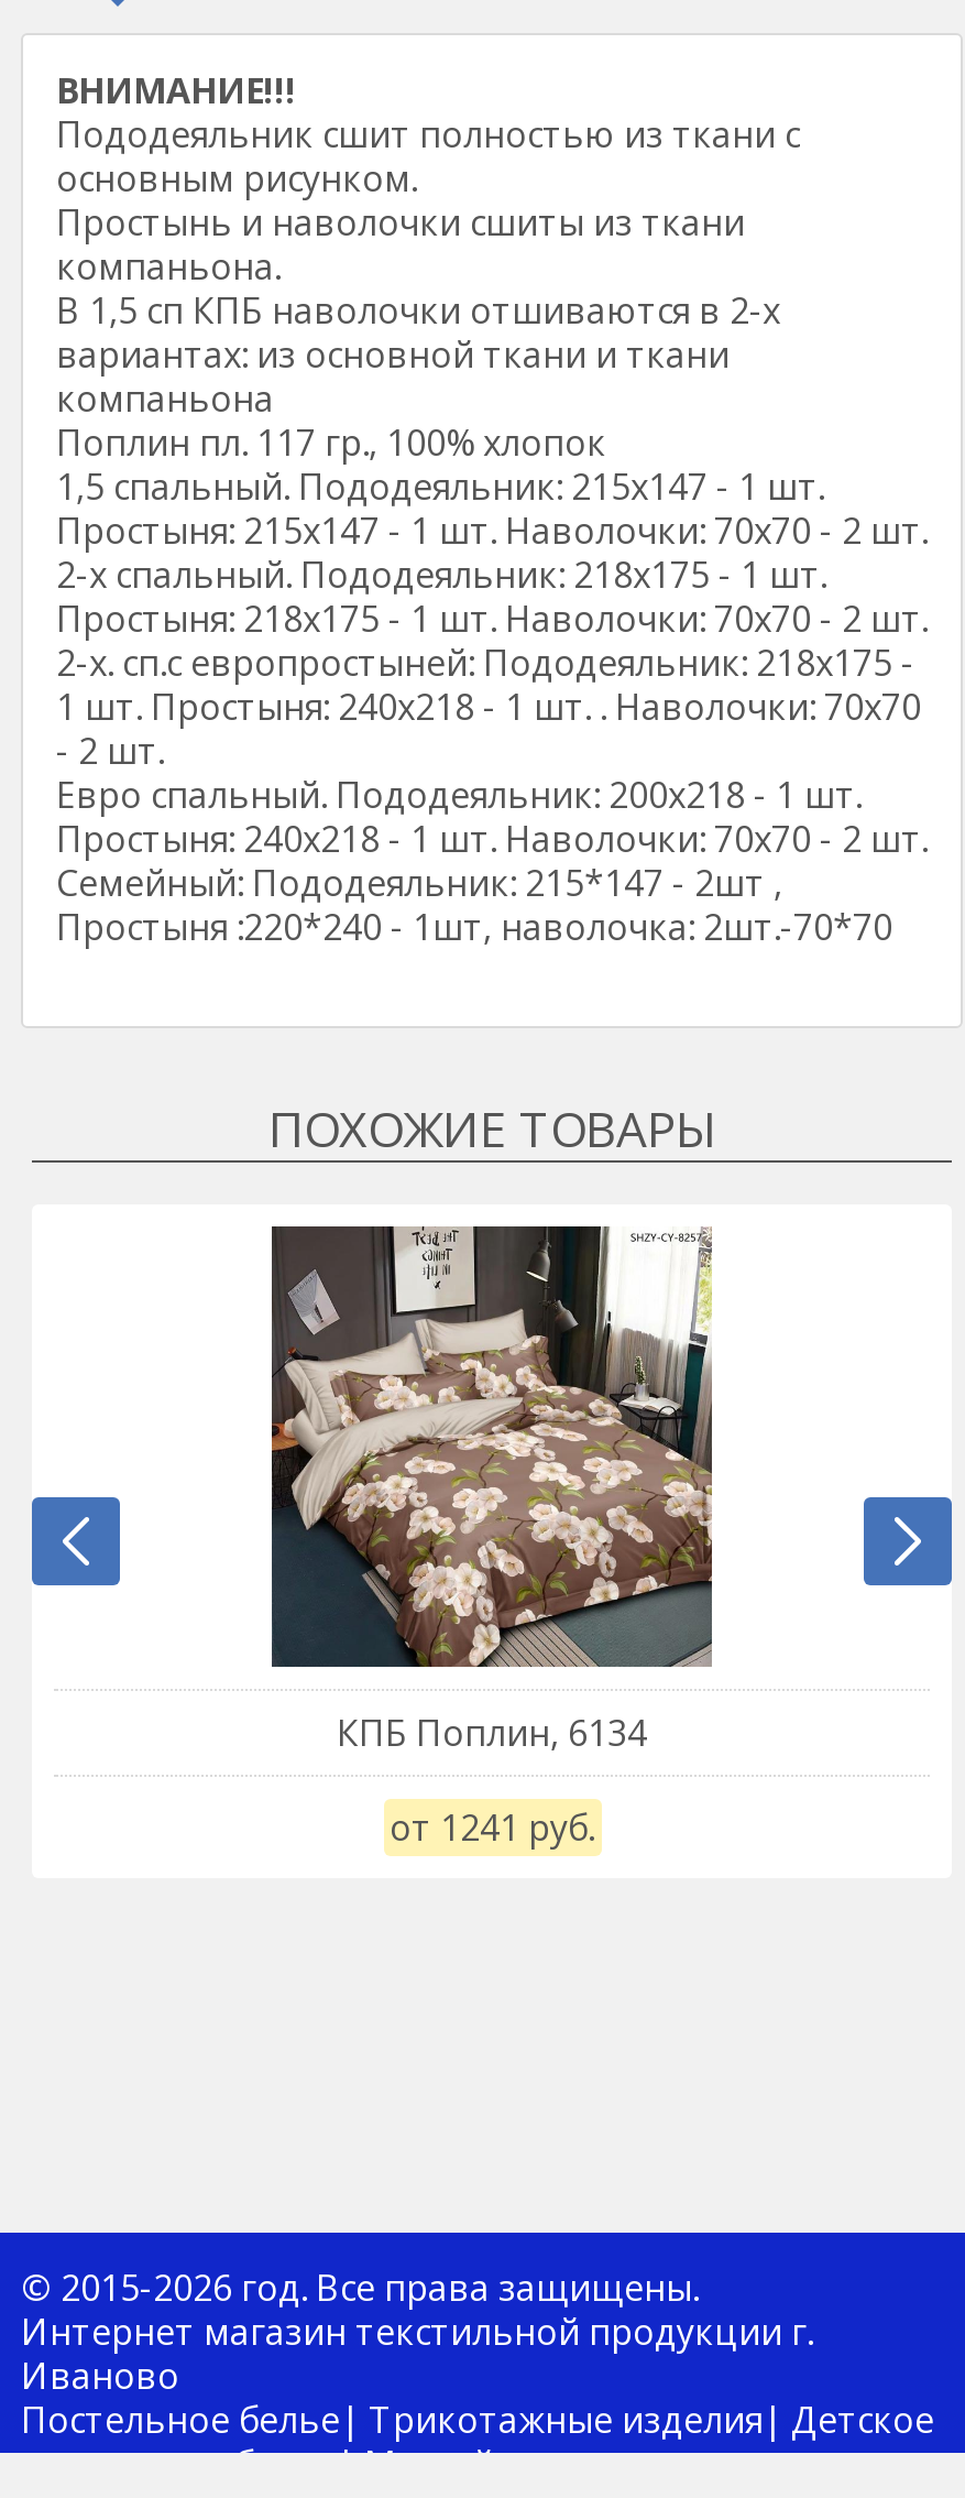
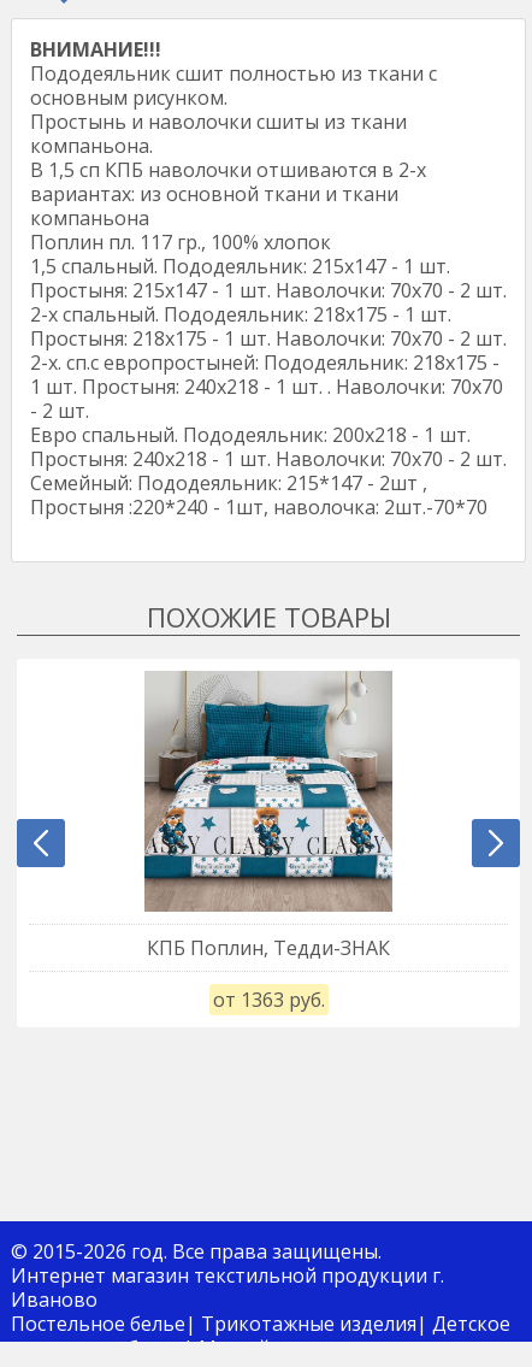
- [image]
- КПБ Поплин, 6134
+ [image]
+ КПБ Поплин, Тедди-ЗНАК

- от 1241 руб.
+ от 1363 руб.
